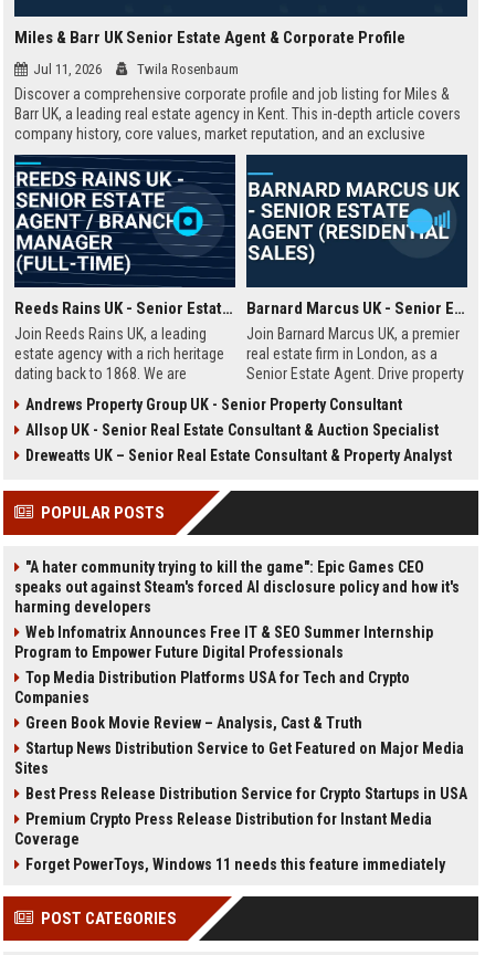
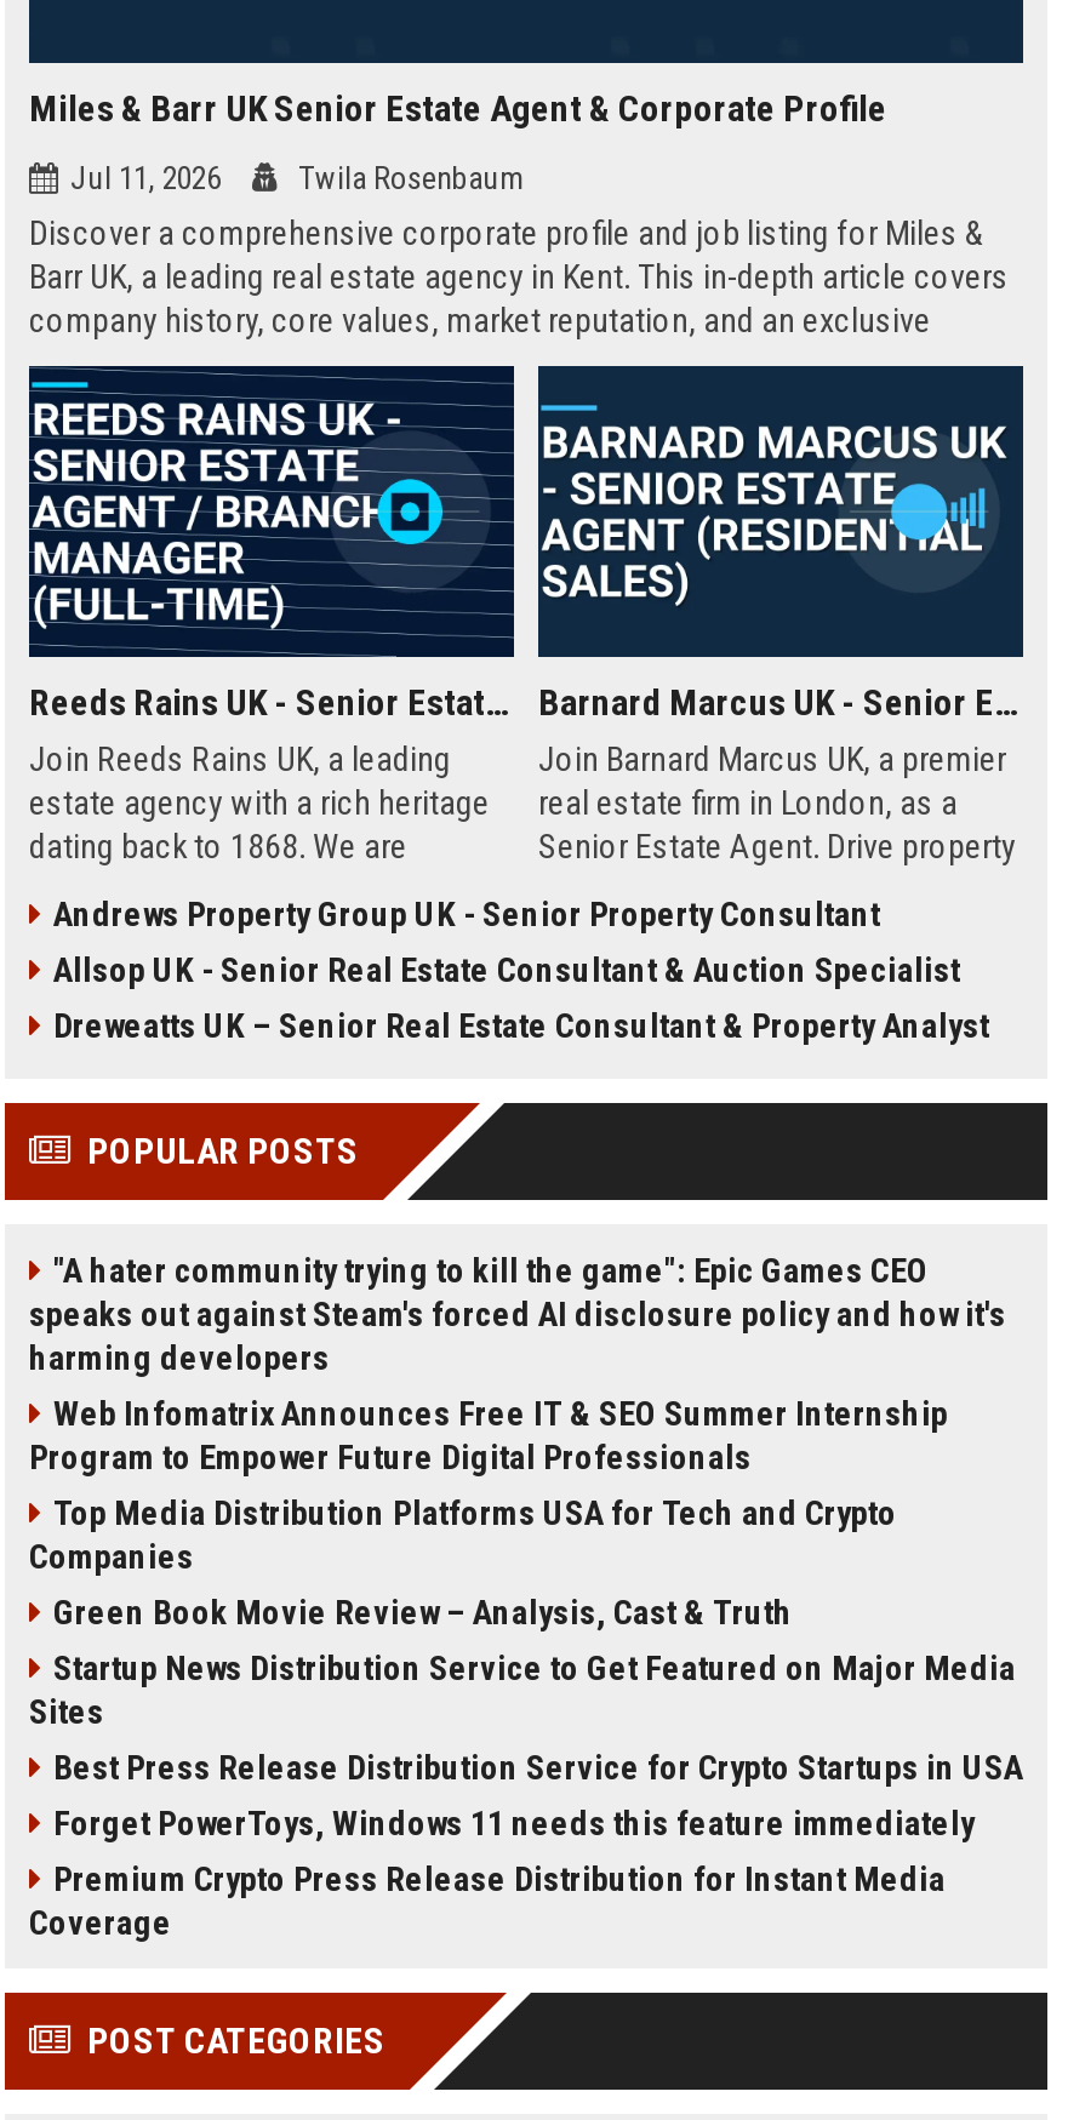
moved down: Premium Crypto Press Release Distribution for Instant Media | Coverage

moved up: Forget PowerToys, Windows 11 needs this feature immediately
